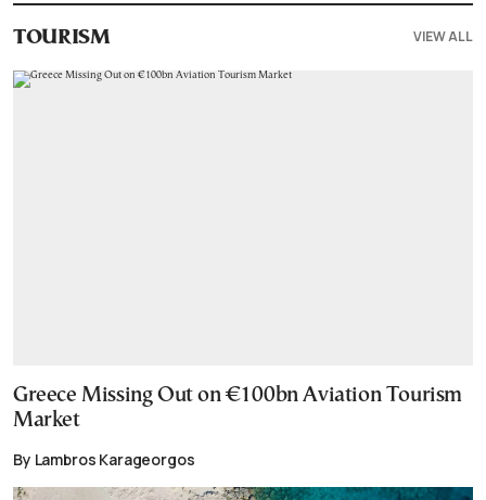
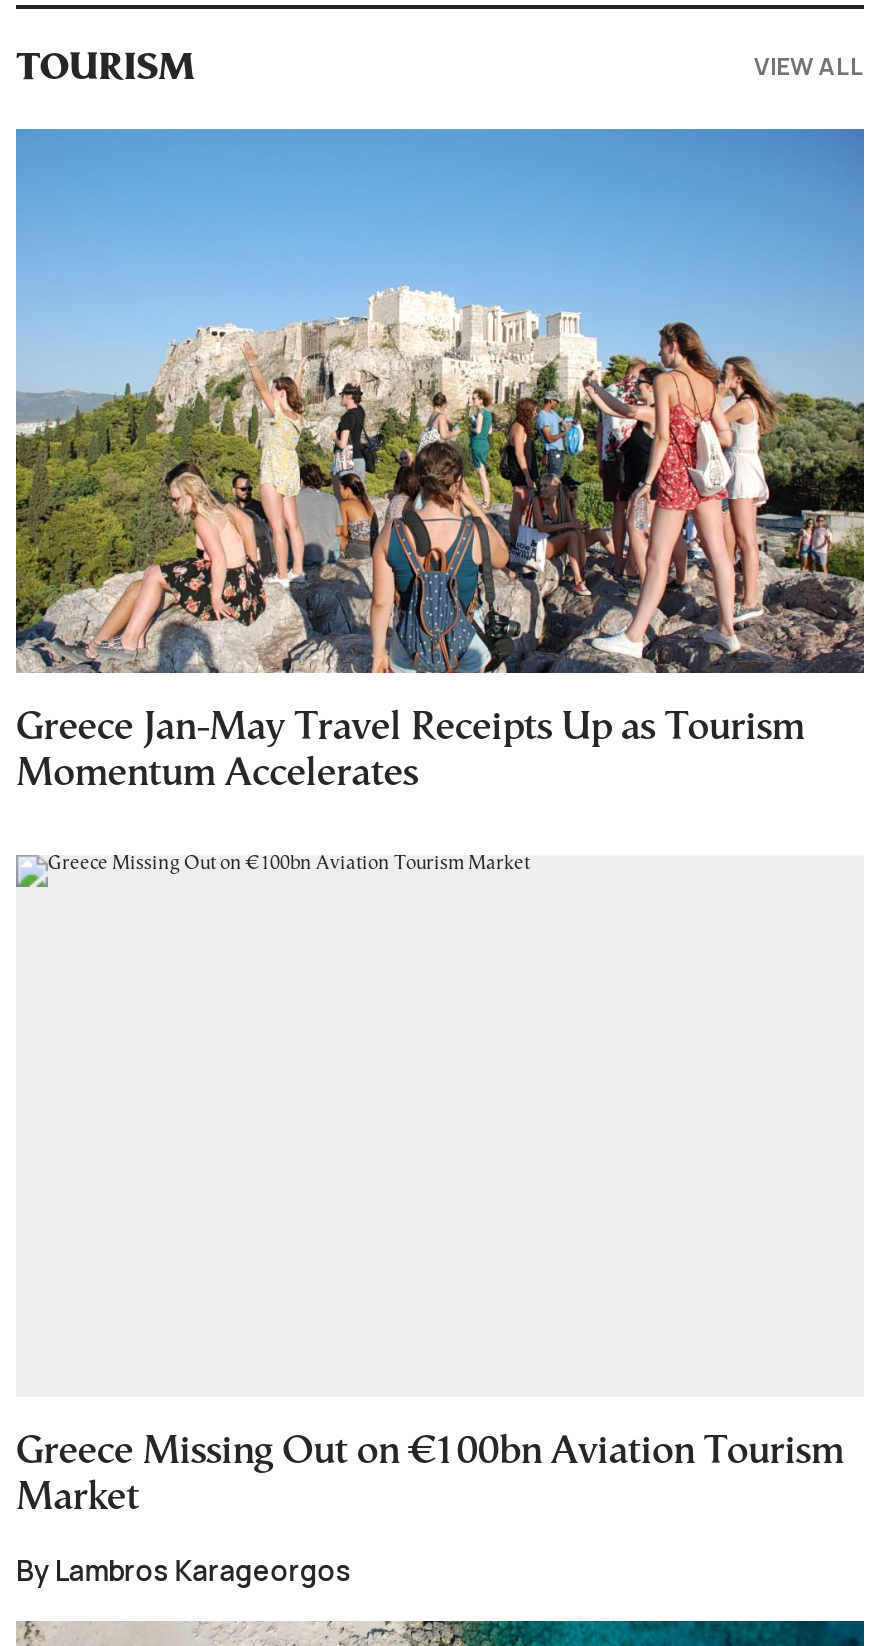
+ [image]
+ Greece Jan-May Travel Receipts Up as Tourism
+ Momentum Accelerates
